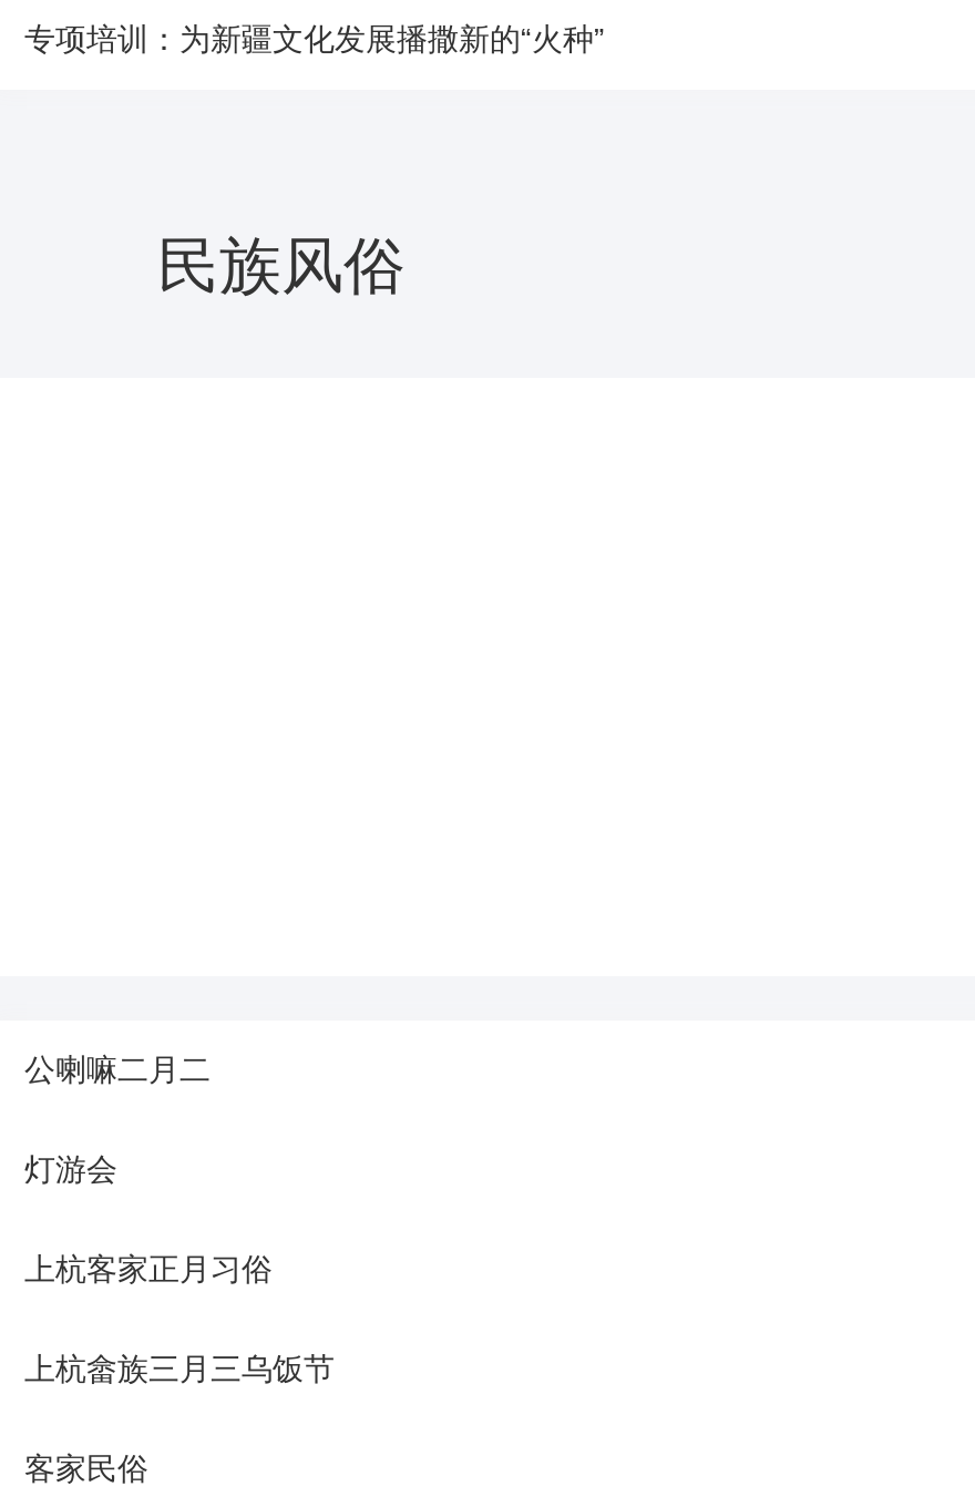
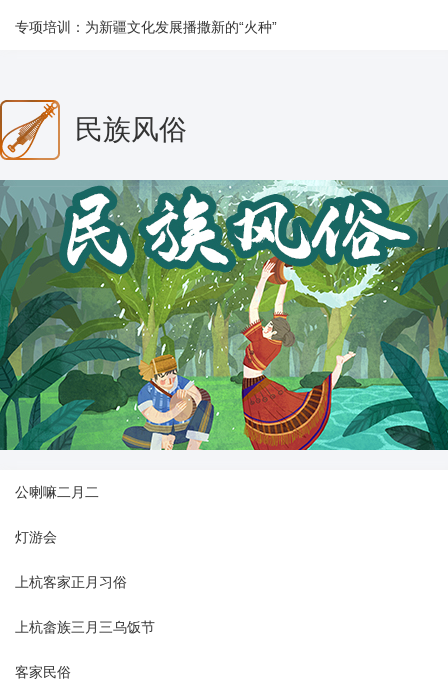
+ [image]

+ [image]
